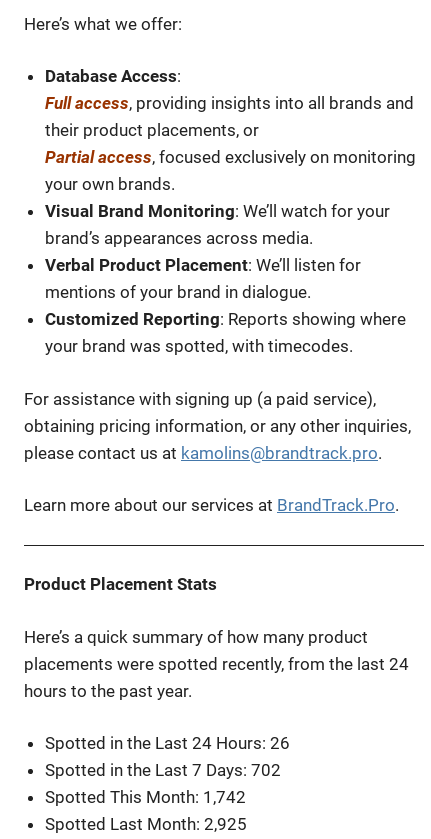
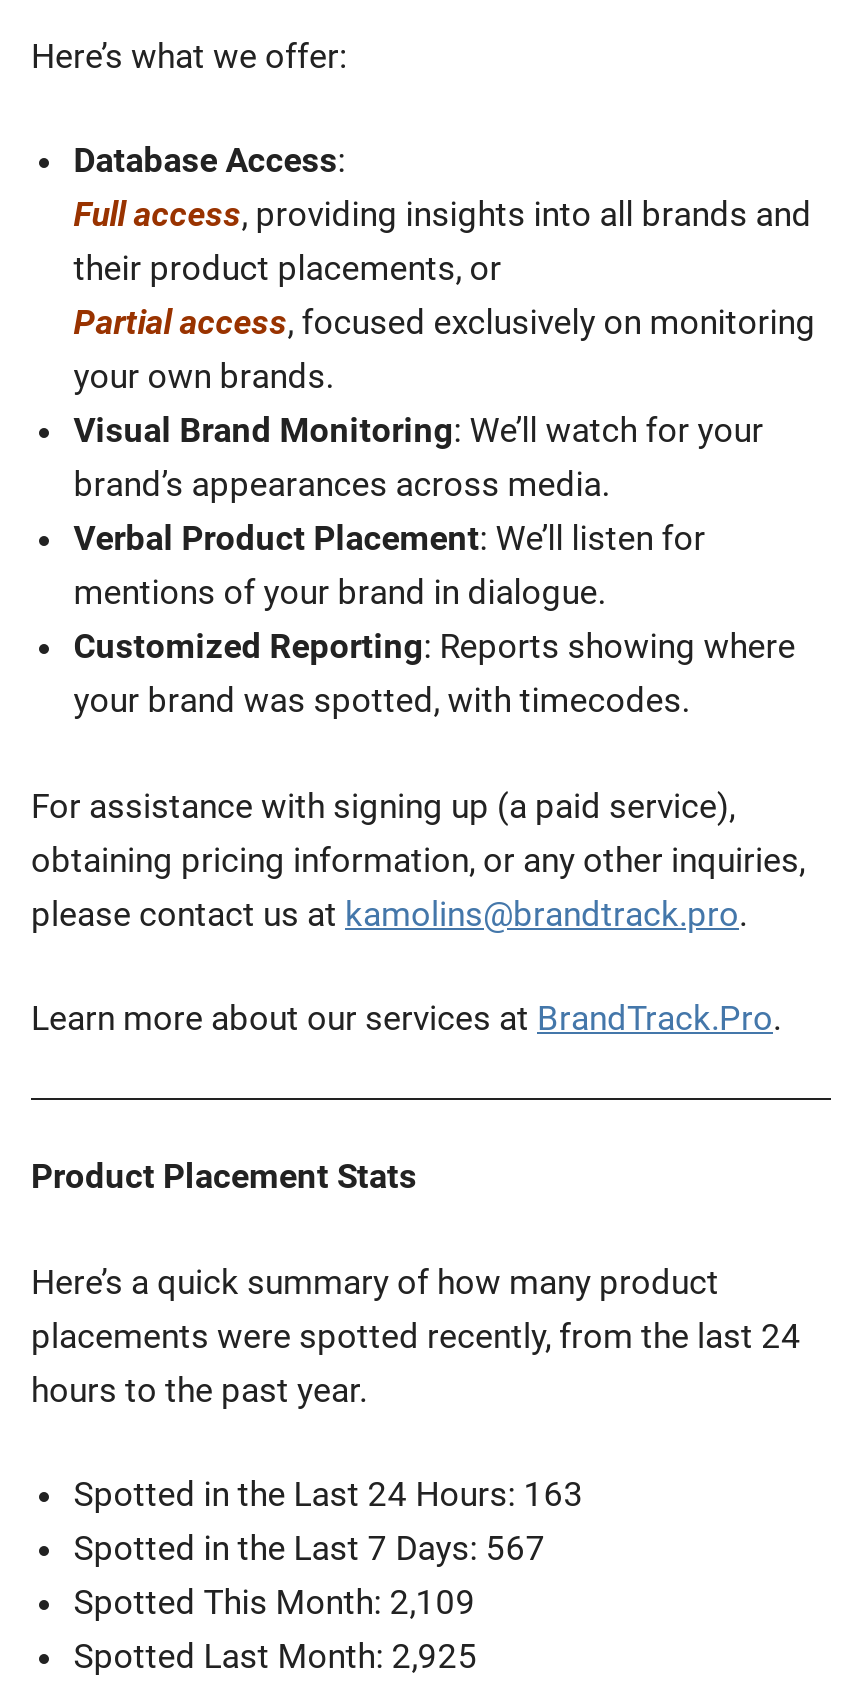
- Spotted in the Last 24 Hours: 26
+ Spotted in the Last 24 Hours: 163

- Spotted in the Last 7 Days: 702
+ Spotted in the Last 7 Days: 567

- Spotted This Month: 1,742
+ Spotted This Month: 2,109
